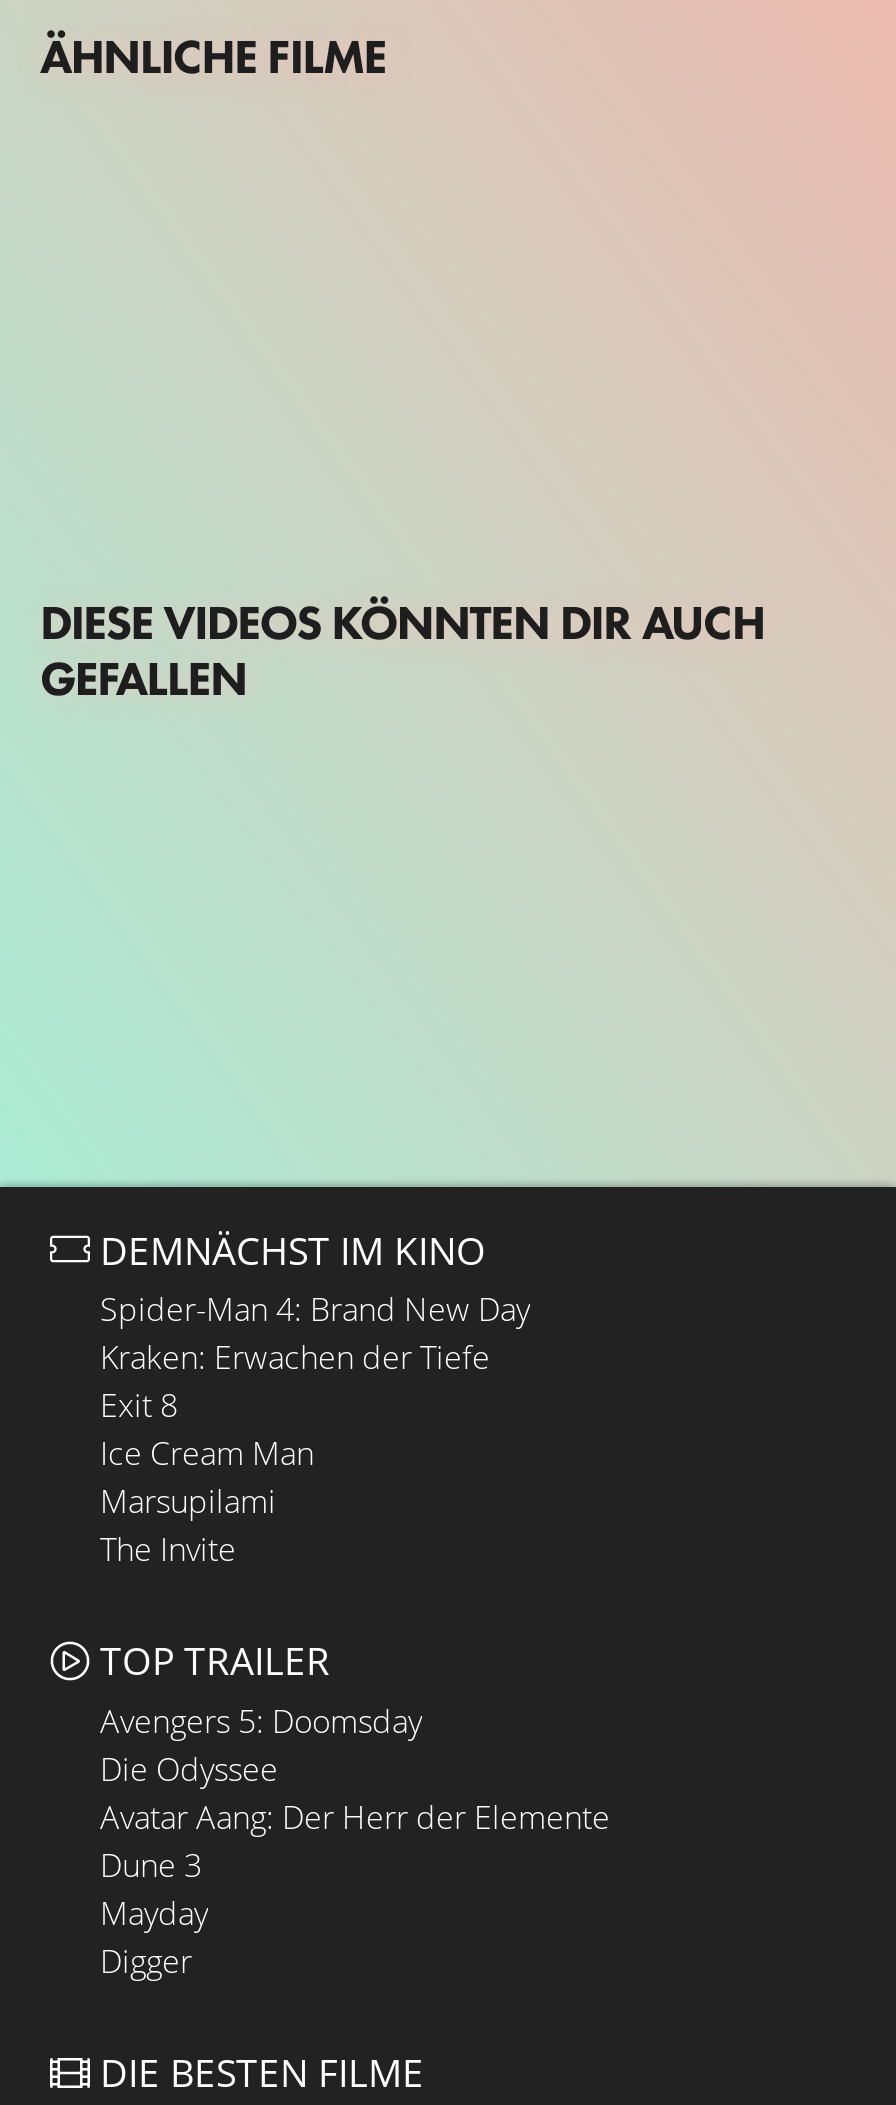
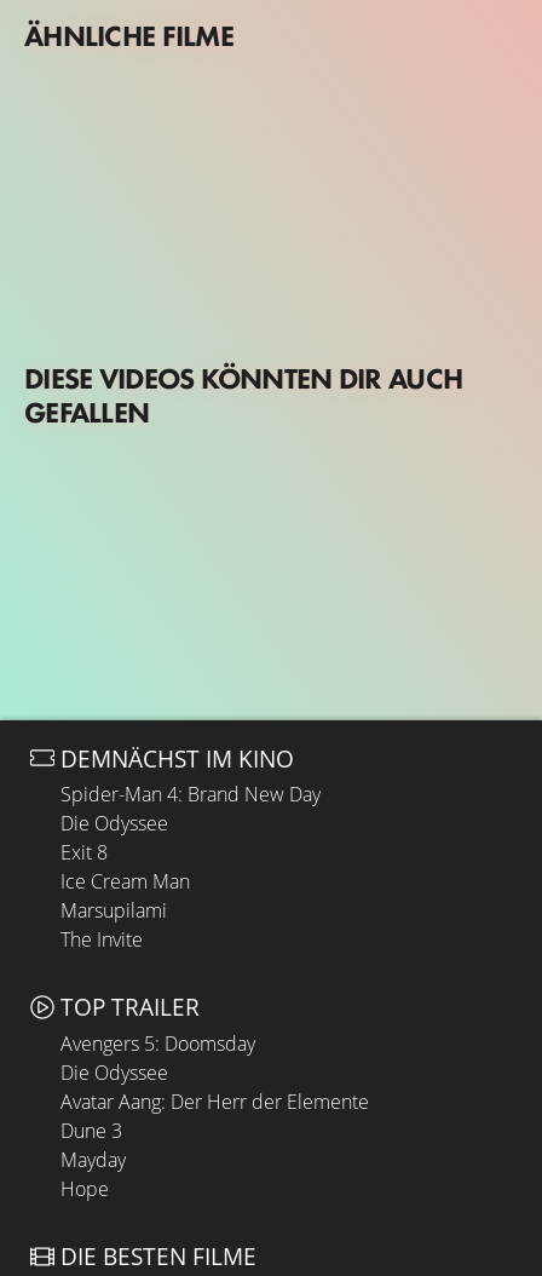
- Kraken: Erwachen der Tiefe
+ Die Odyssee

- Digger
+ Hope
